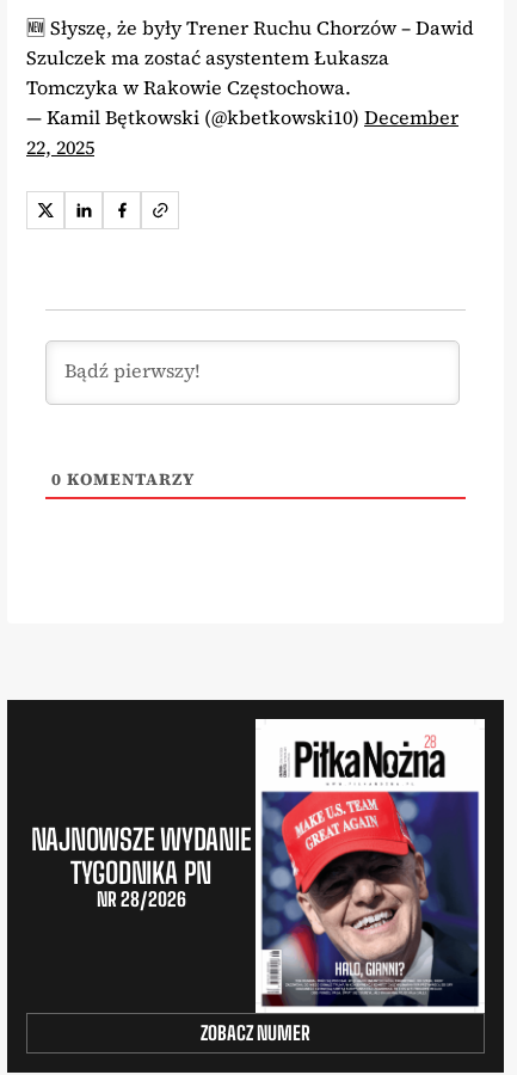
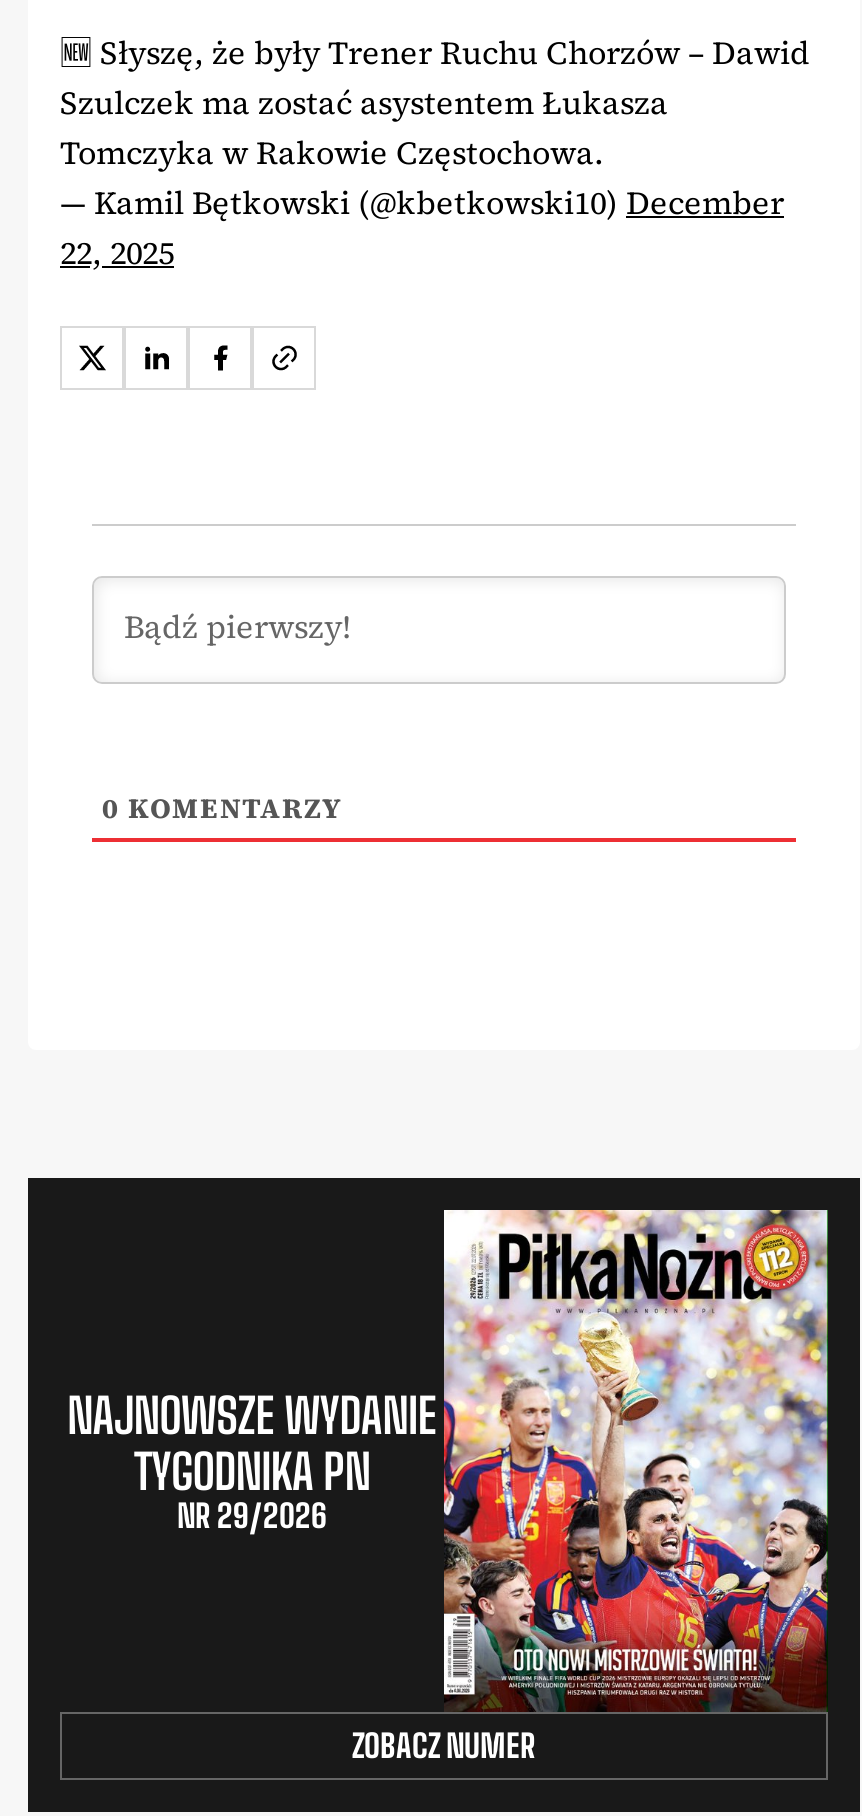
- [image]
+ [image]

- NR 28/2026
+ NR 29/2026
